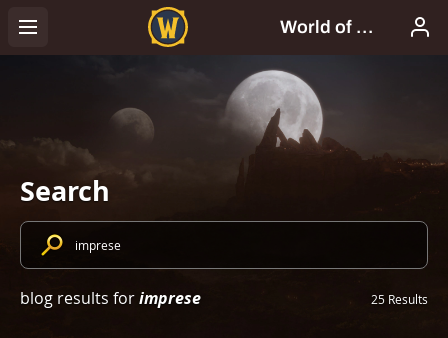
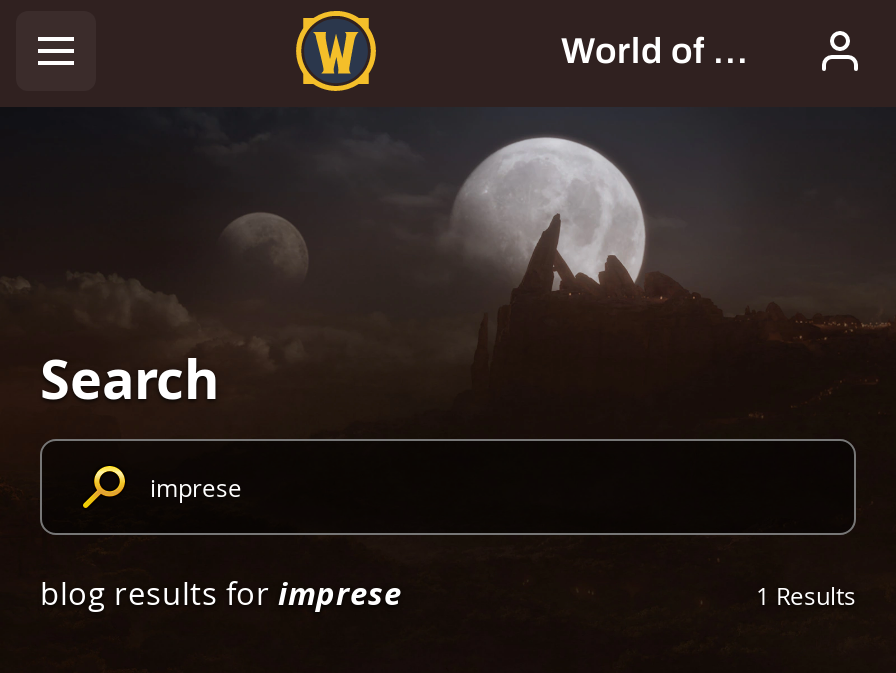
- 25 Results
+ 1 Results
